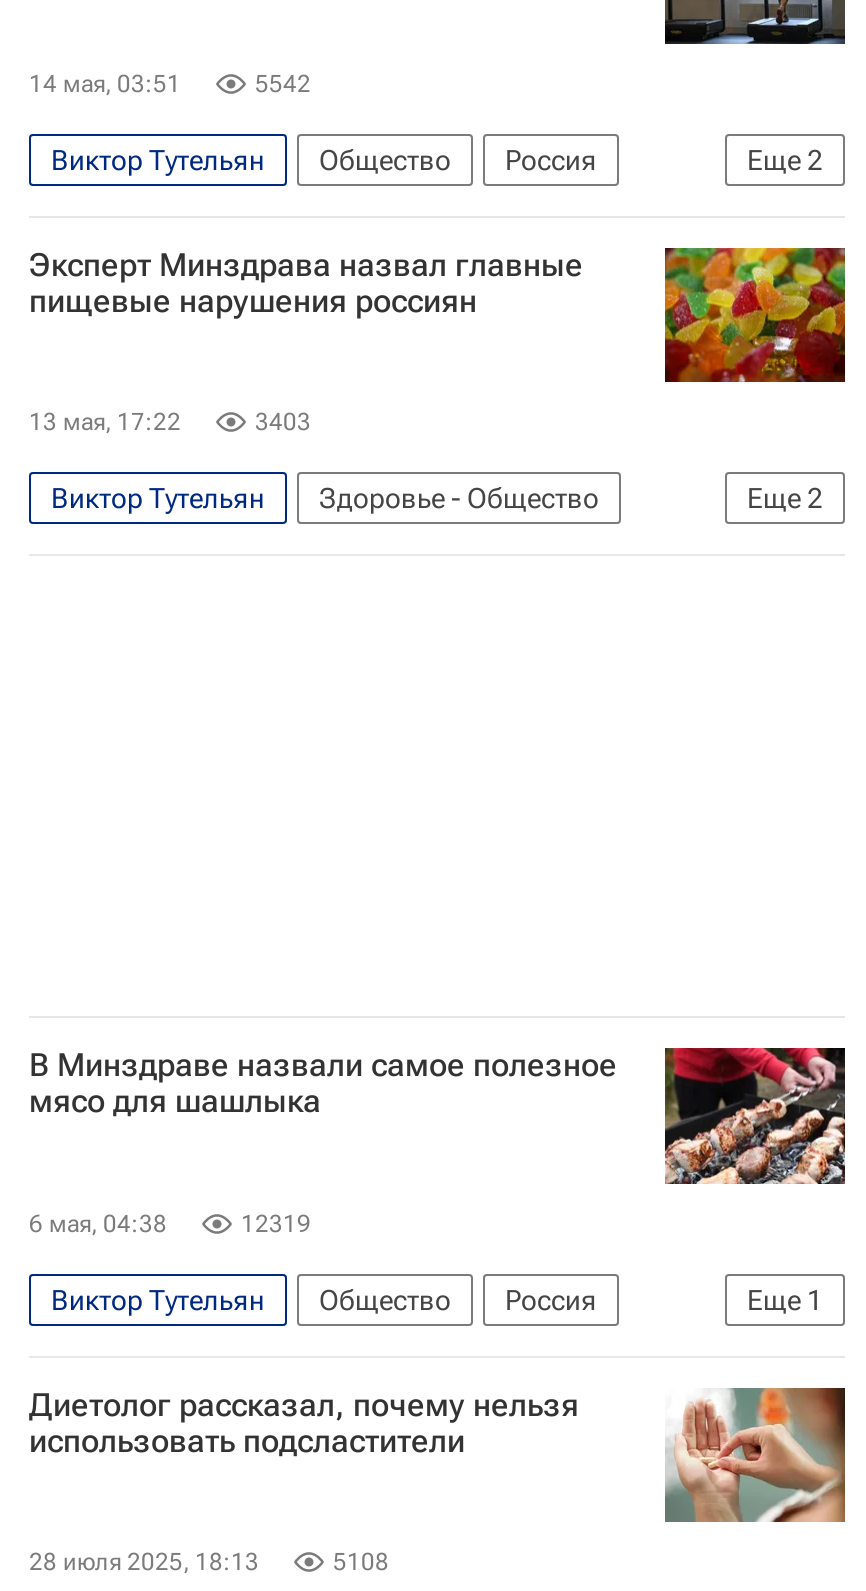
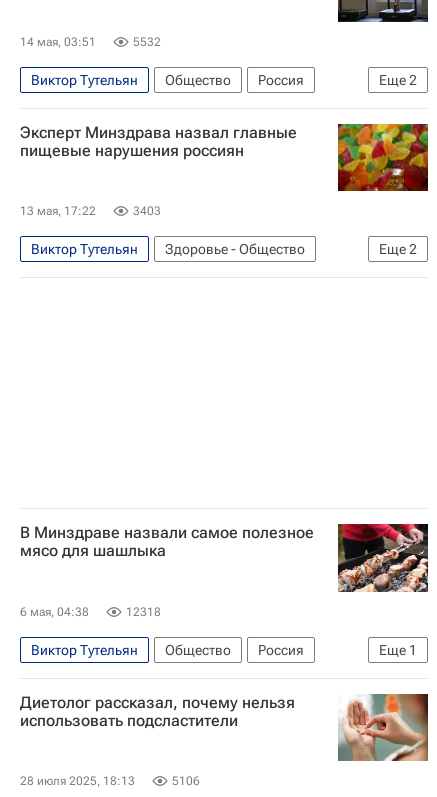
- 5542
+ 5532

- 12319
+ 12318

- 5108
+ 5106
